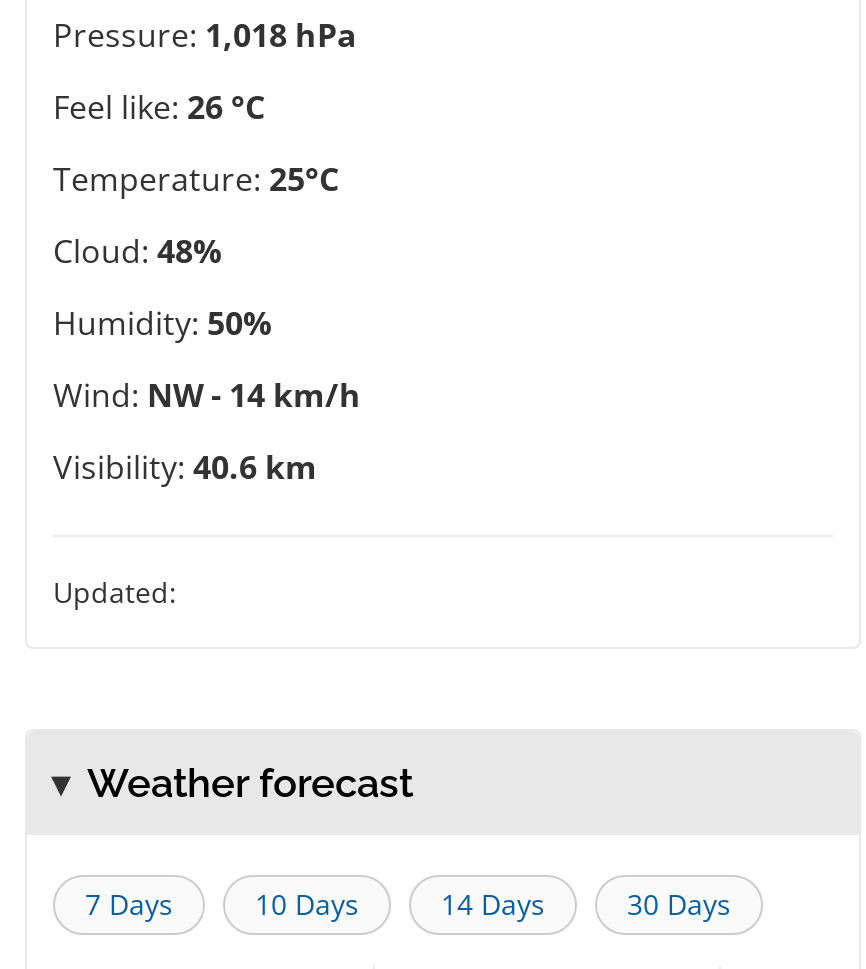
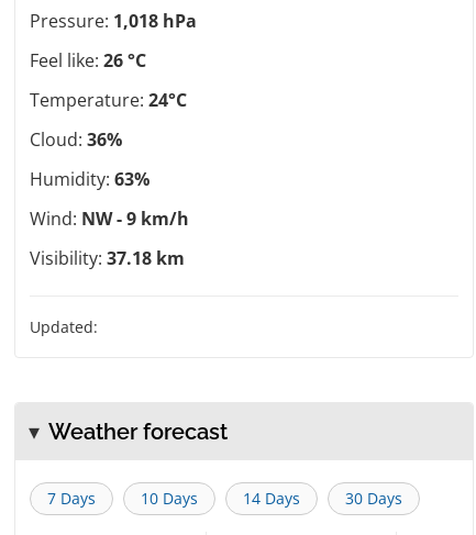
- Temperature: 25°C
+ Temperature: 24°C

- Cloud: 48%
+ Cloud: 36%

- Humidity: 50%
+ Humidity: 63%

- Wind: NW - 14 km/h
+ Wind: NW - 9 km/h

- Visibility: 40.6 km
+ Visibility: 37.18 km
